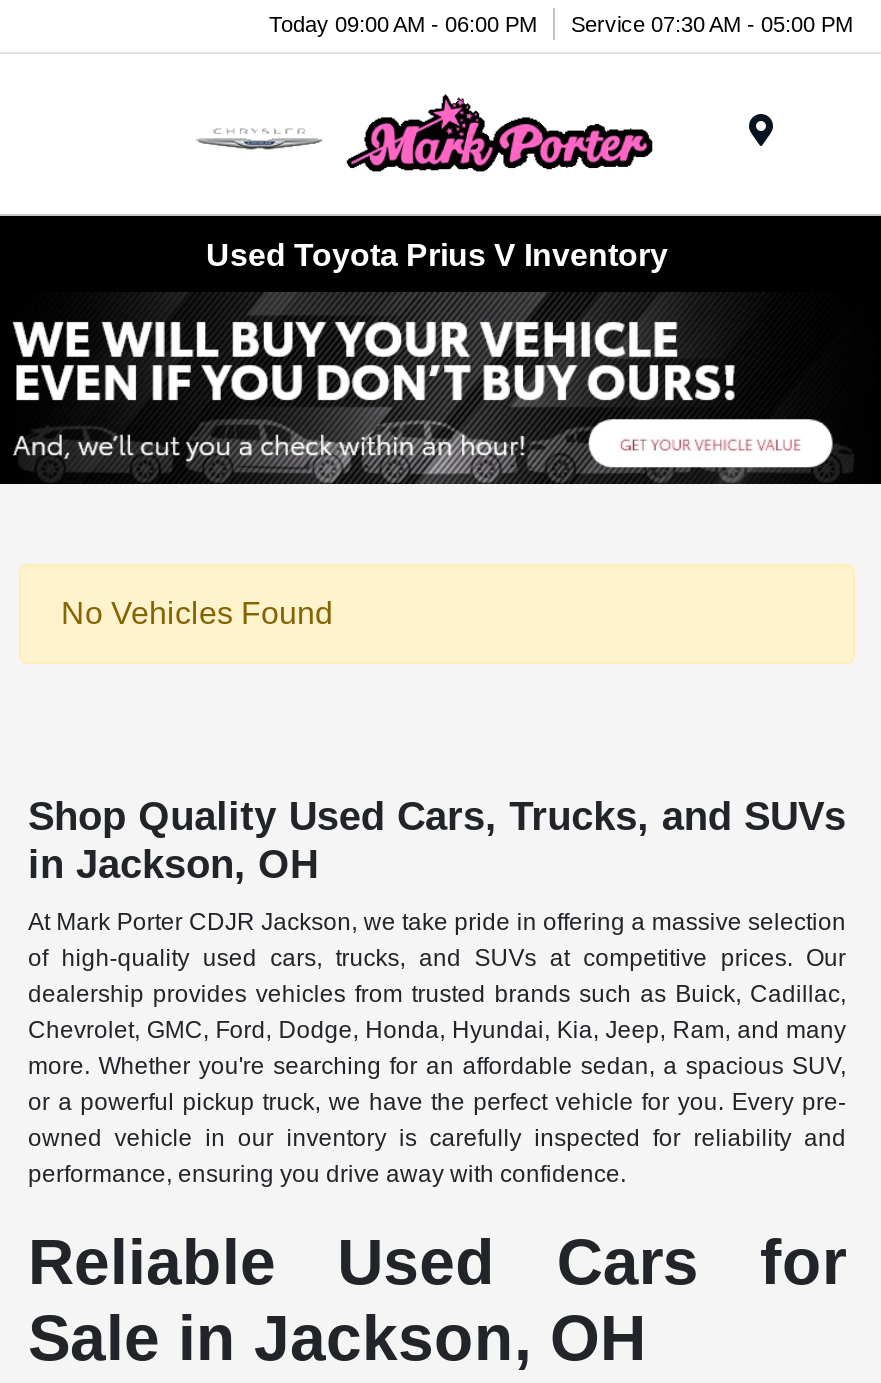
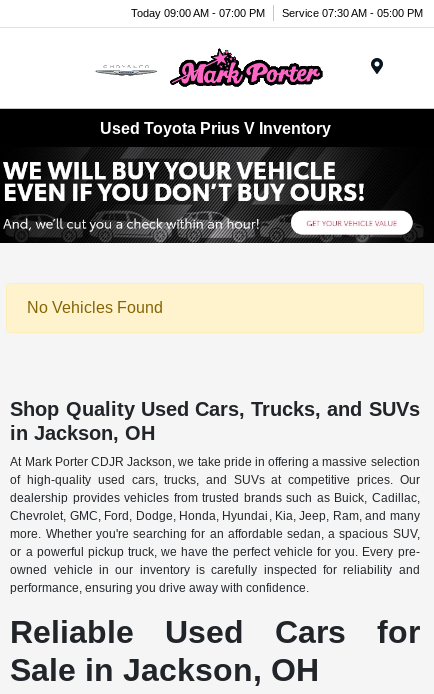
- Today 09:00 AM - 06:00 PM Service 07:30 AM - 05:00 PM
+ Today 09:00 AM - 07:00 PM Service 07:30 AM - 05:00 PM
